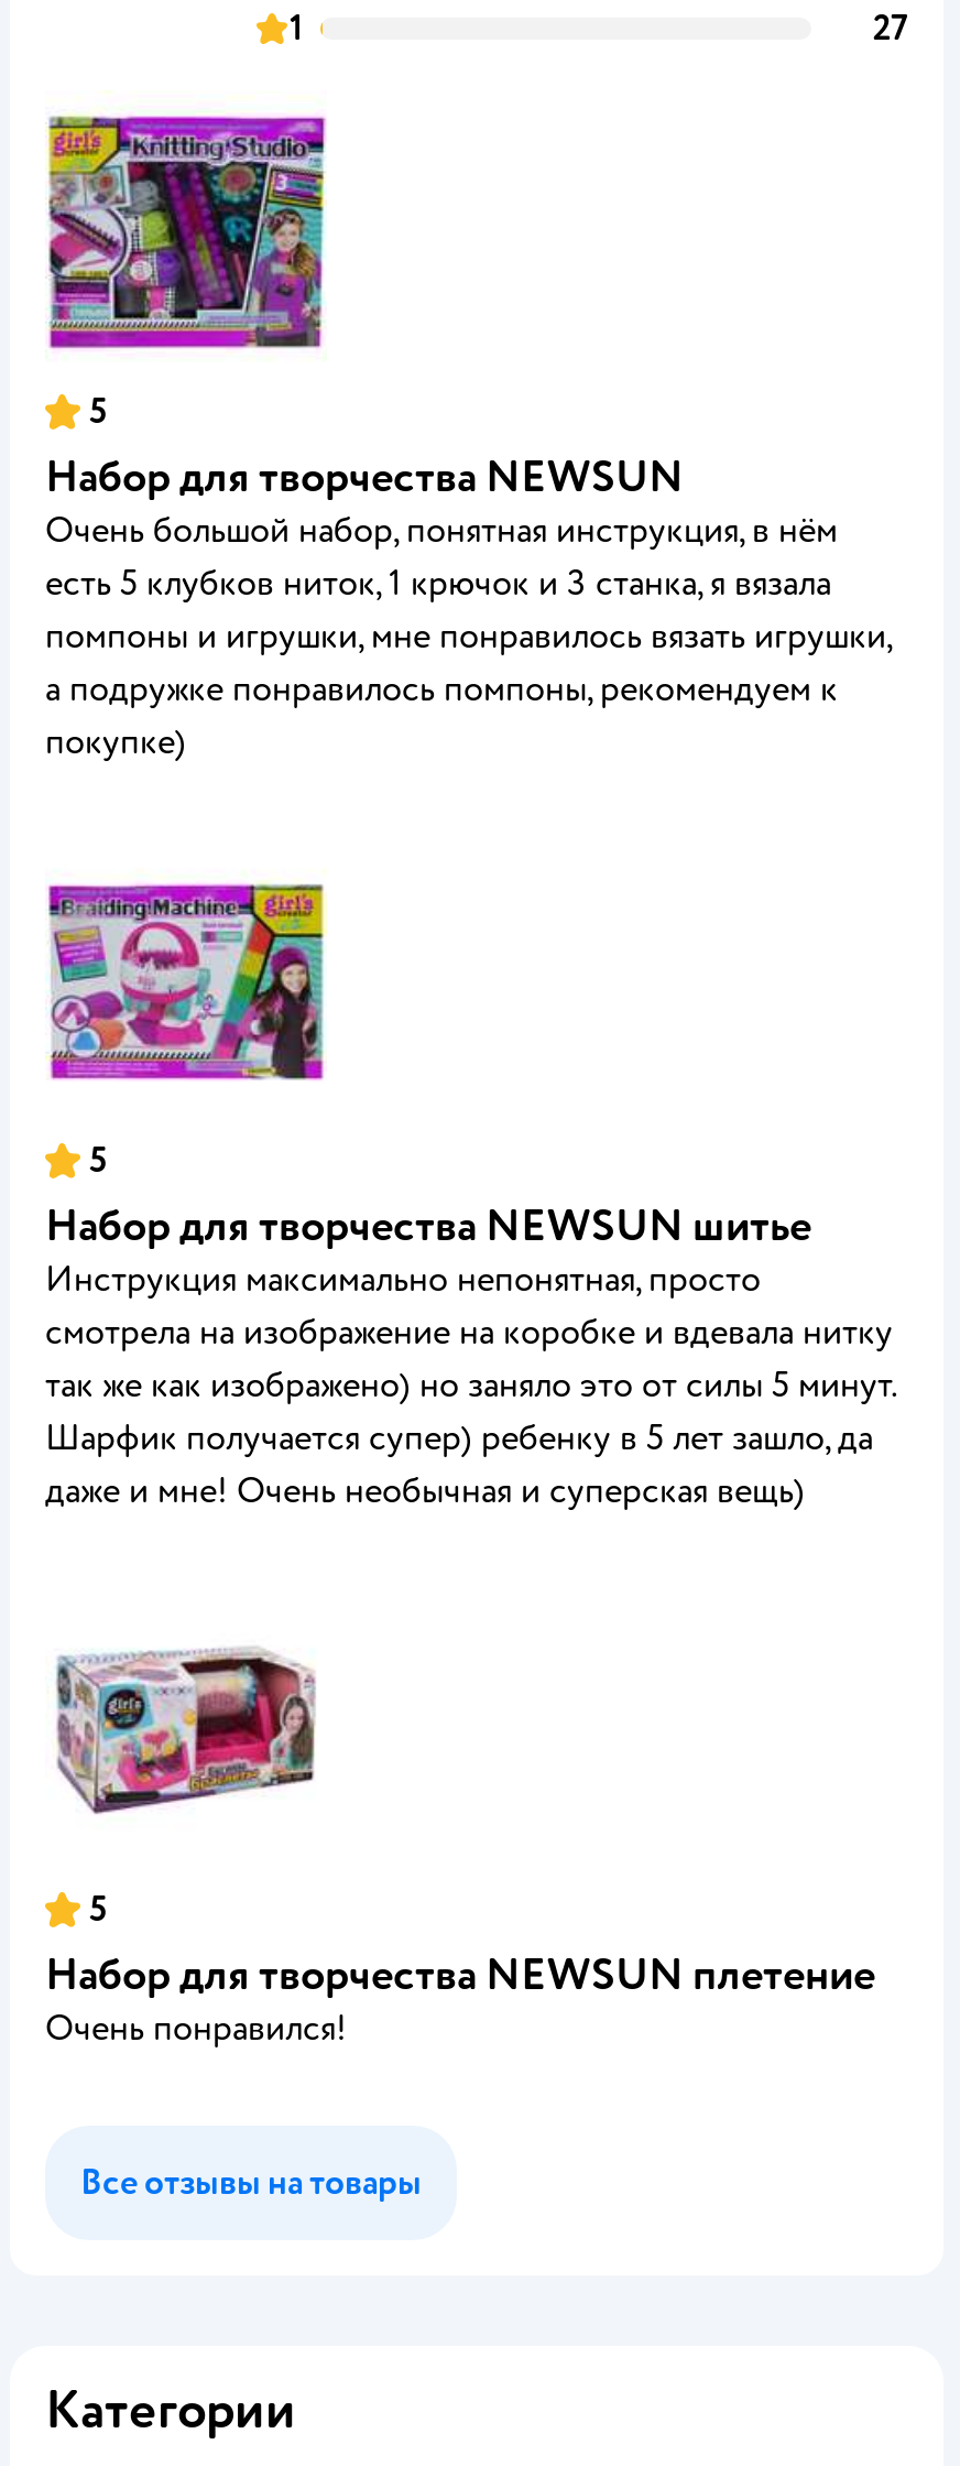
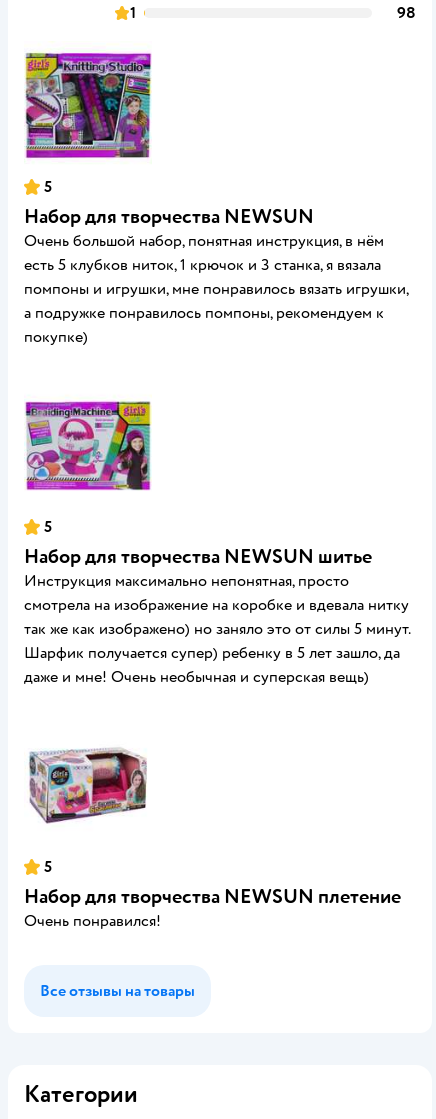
- 27
+ 98
